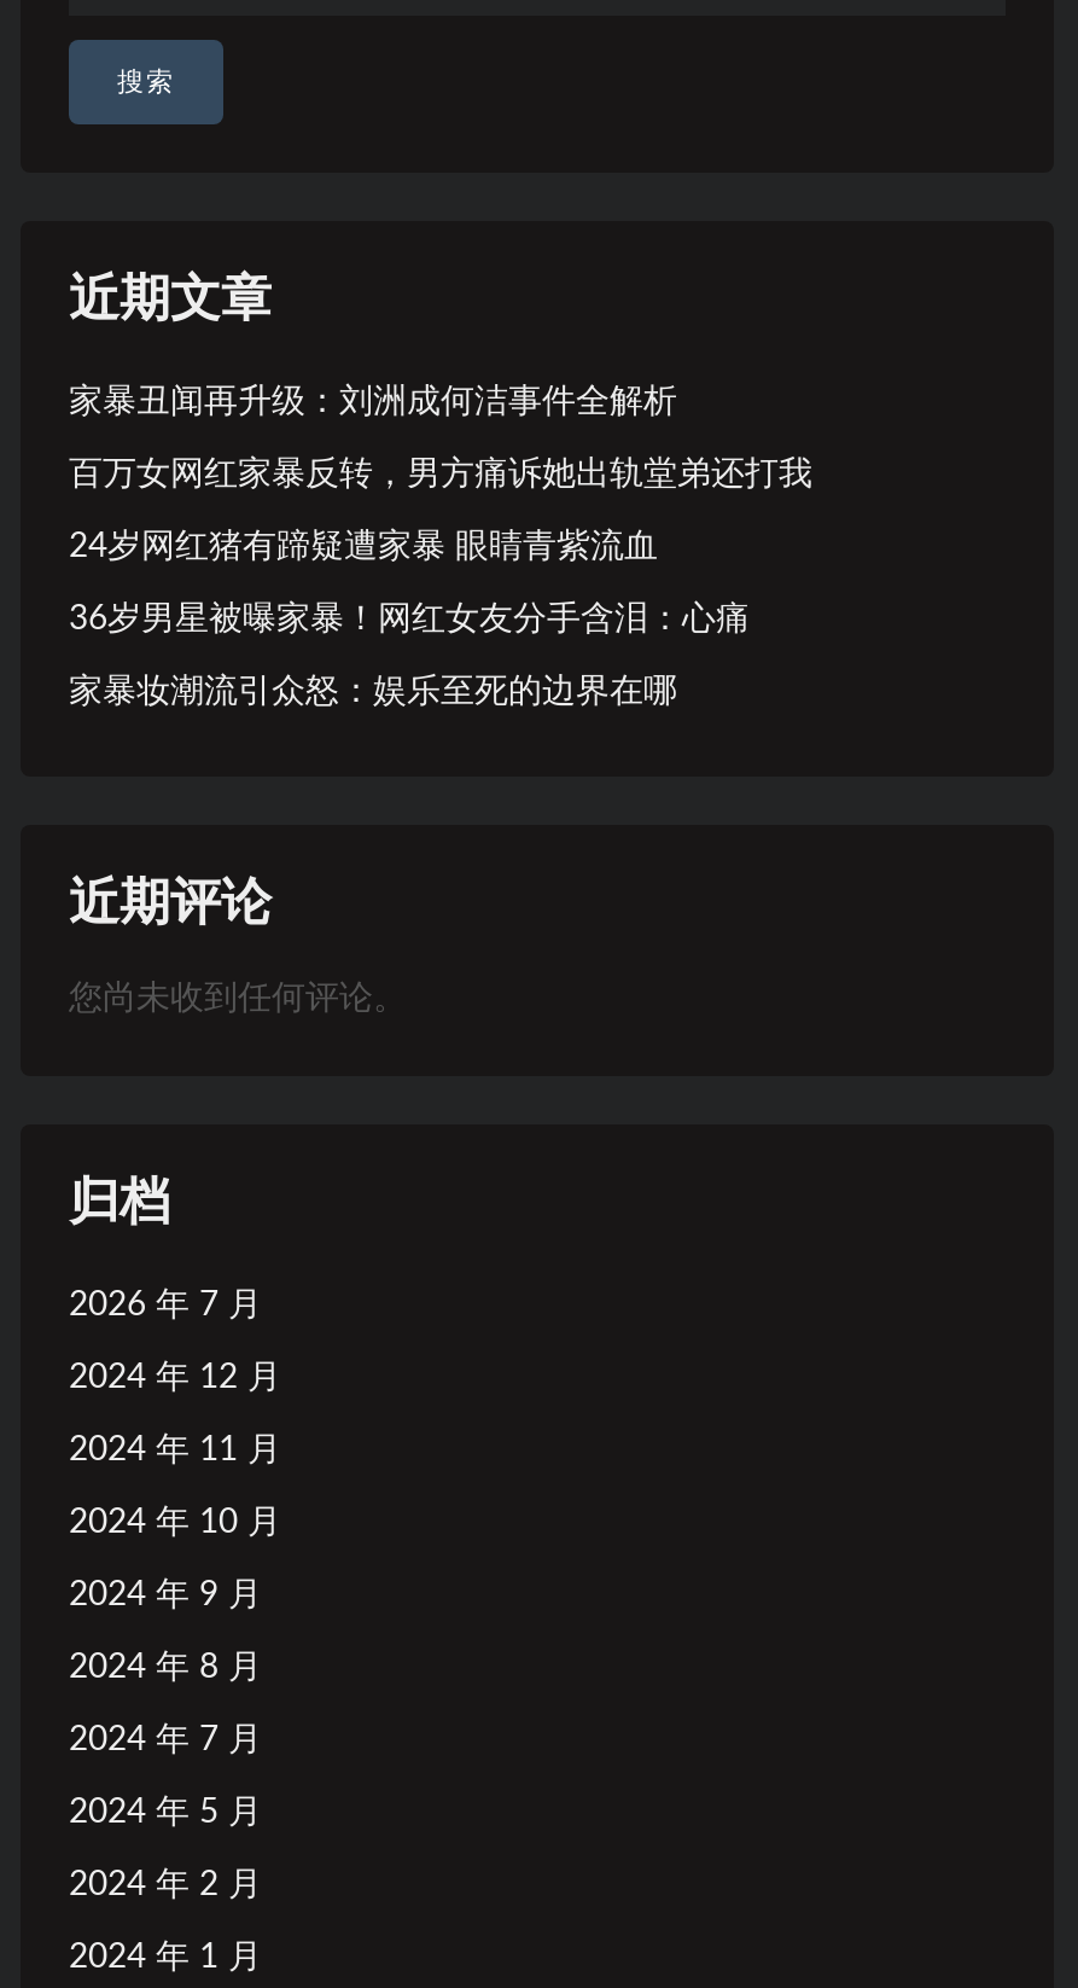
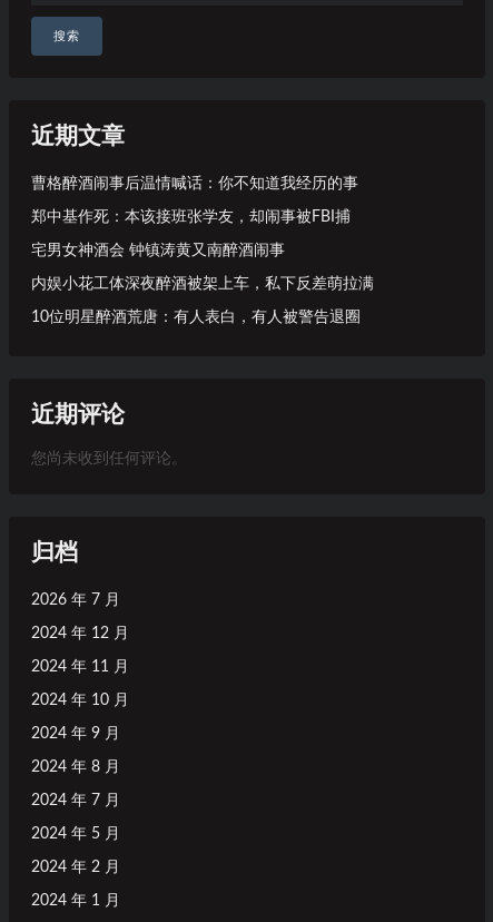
- 家暴丑闻再升级：刘洲成何洁事件全解析
+ 曹格醉酒闹事后温情喊话：你不知道我经历的事

- 百万女网红家暴反转，男方痛诉她出轨堂弟还打我
+ 郑中基作死：本该接班张学友，却闹事被FBI捕

- 24岁网红猪有蹄疑遭家暴 眼睛青紫流血
+ 宅男女神酒会 钟镇涛黄又南醉酒闹事

- 36岁男星被曝家暴！网红女友分手含泪：心痛
+ 内娱小花工体深夜醉酒被架上车，私下反差萌拉满

- 家暴妆潮流引众怒：娱乐至死的边界在哪
+ 10位明星醉酒荒唐：有人表白，有人被警告退圈
